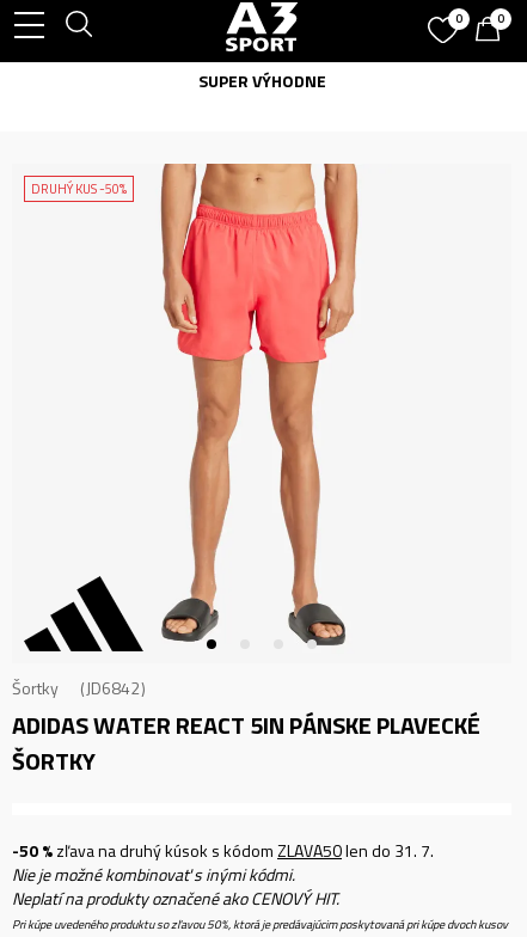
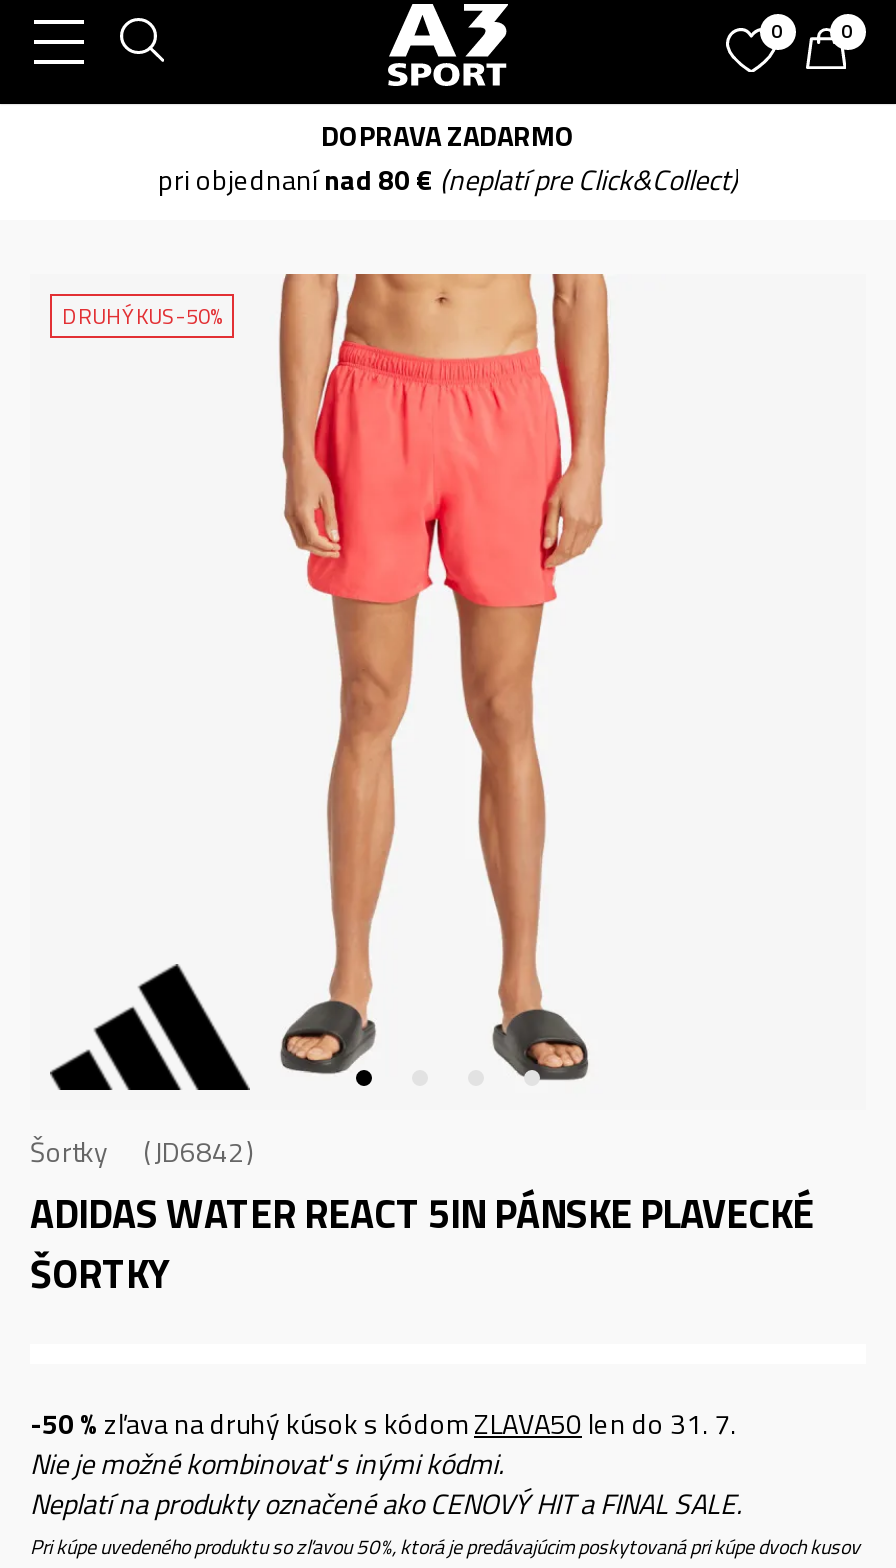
- SUPER VÝHODNE
+ DOPRAVA ZADARMO
+ pri objednanínad 80 €(neplatí pre Click&Collect)

- Neplatí na produkty označené ako CENOVÝ HIT.
+ Neplatí na produkty označené ako CENOVÝ HIT a FINAL SALE.
